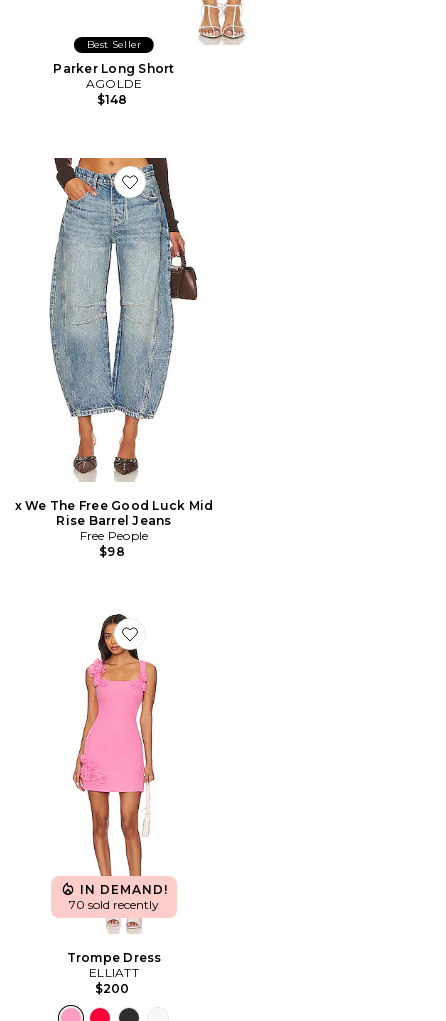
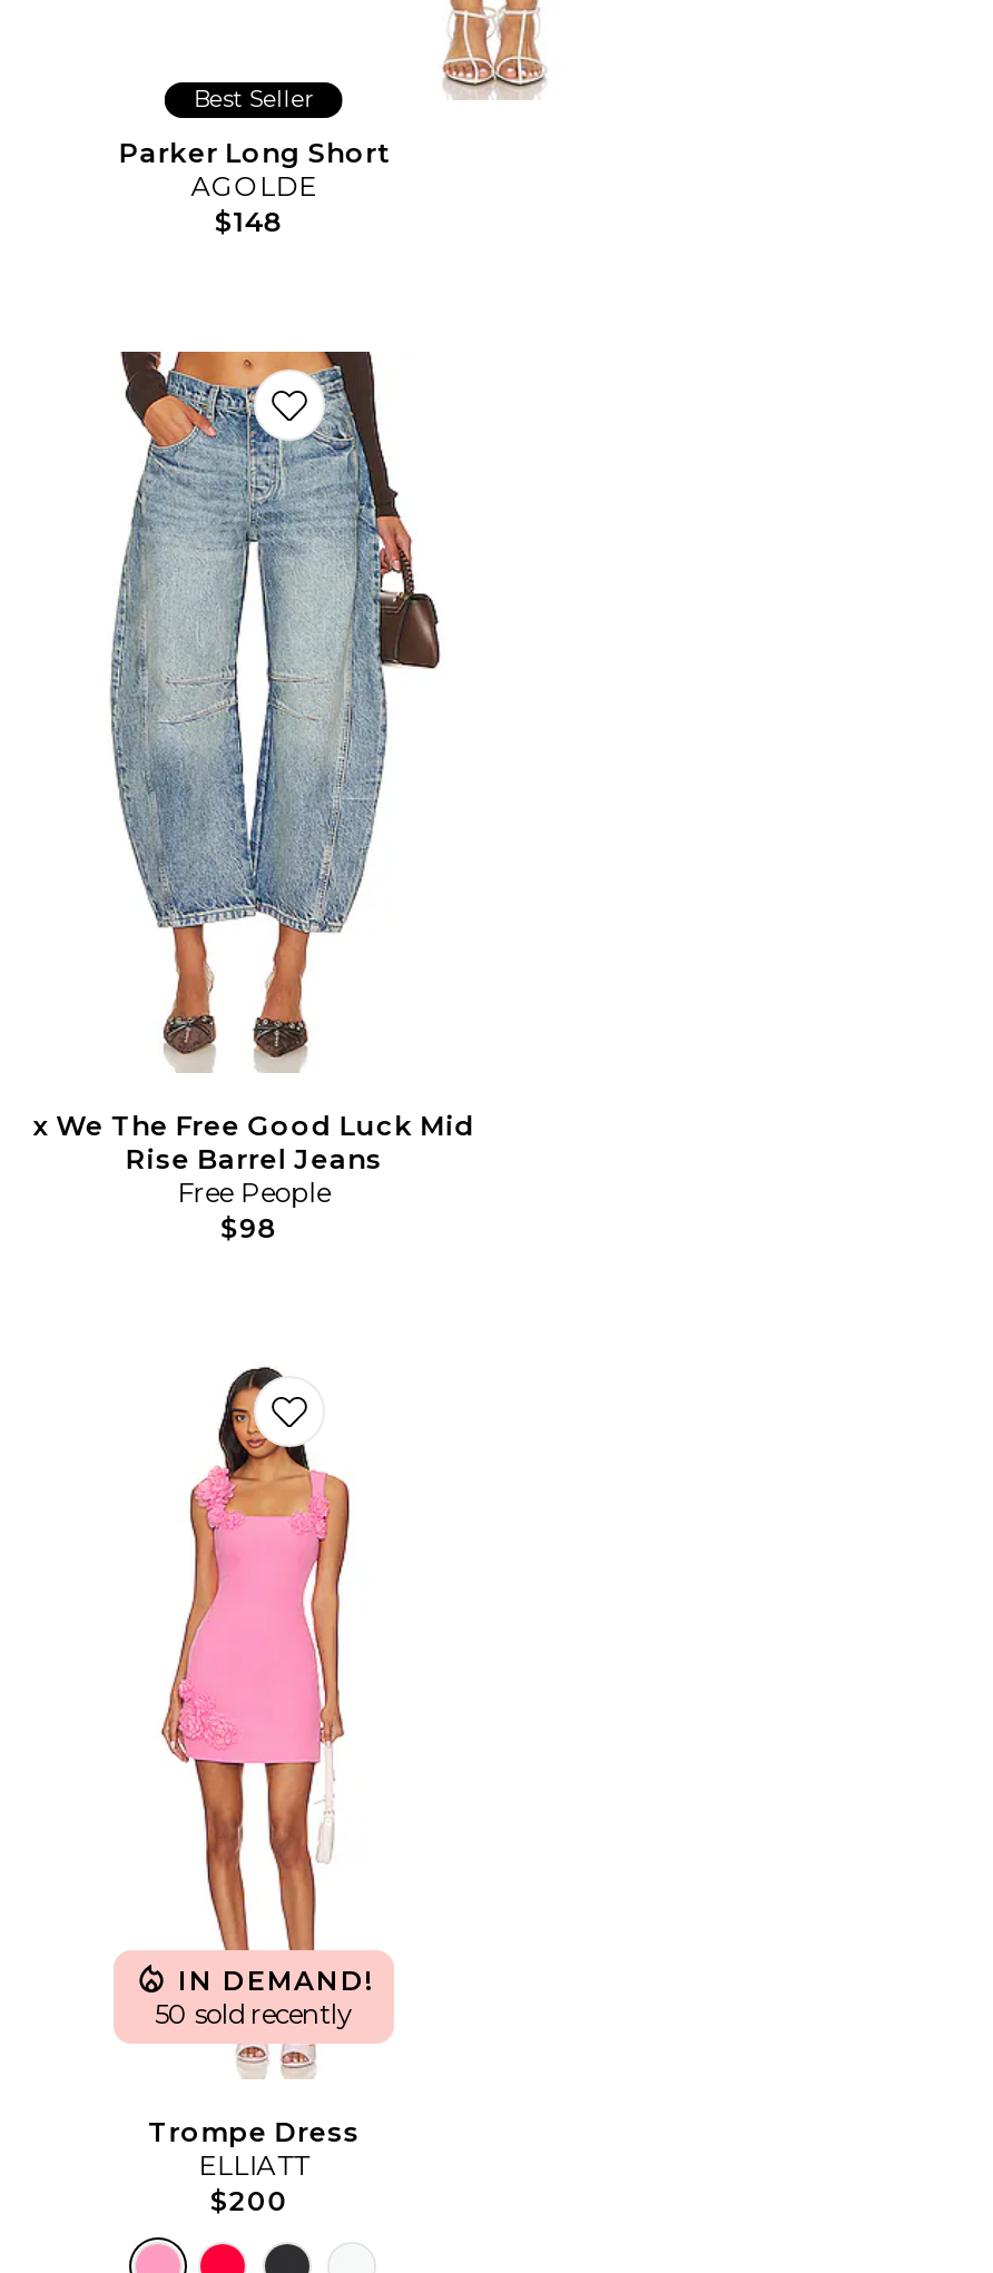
- 70 sold recently
+ 50 sold recently
